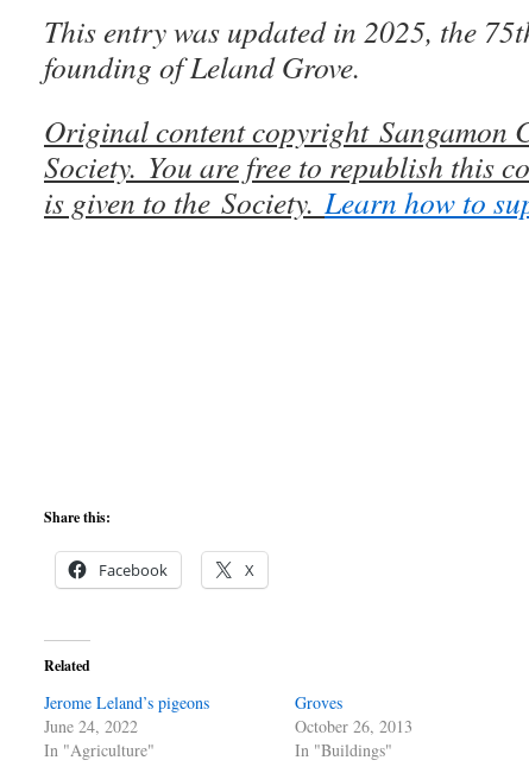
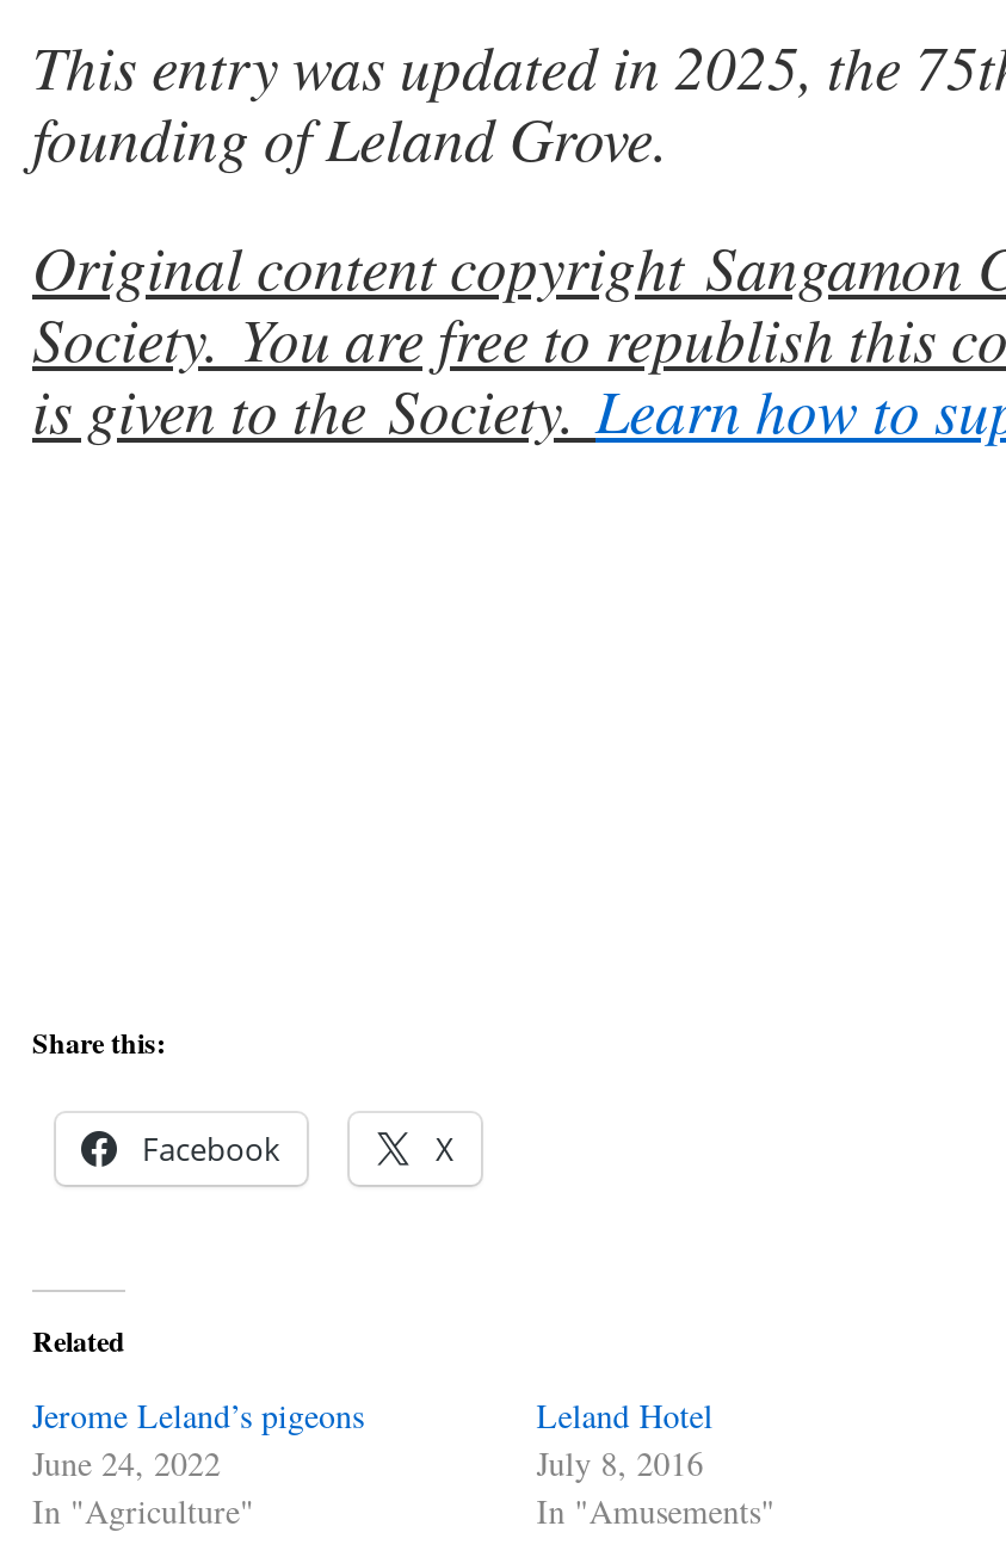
- Groves
- October 26, 2013
- In "Buildings"
+ Leland Hotel
+ July 8, 2016
+ In "Amusements"
